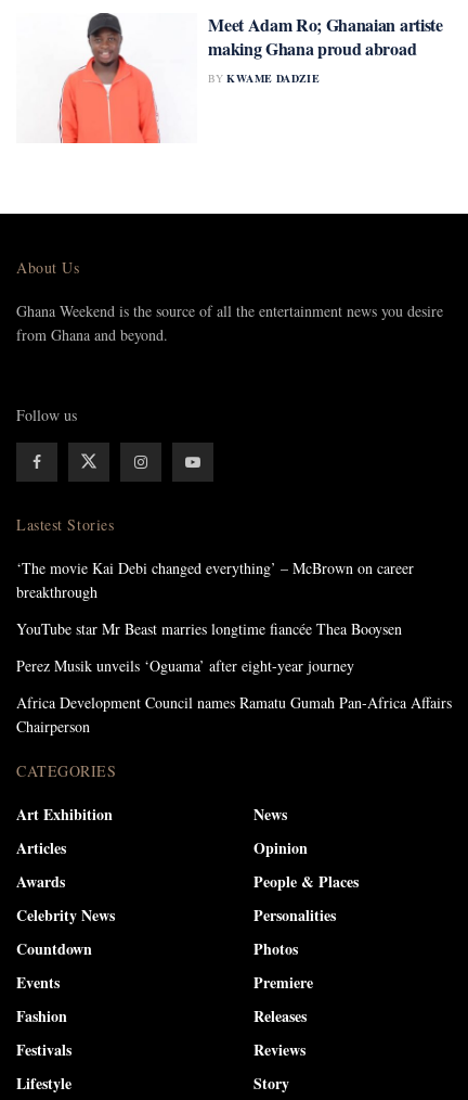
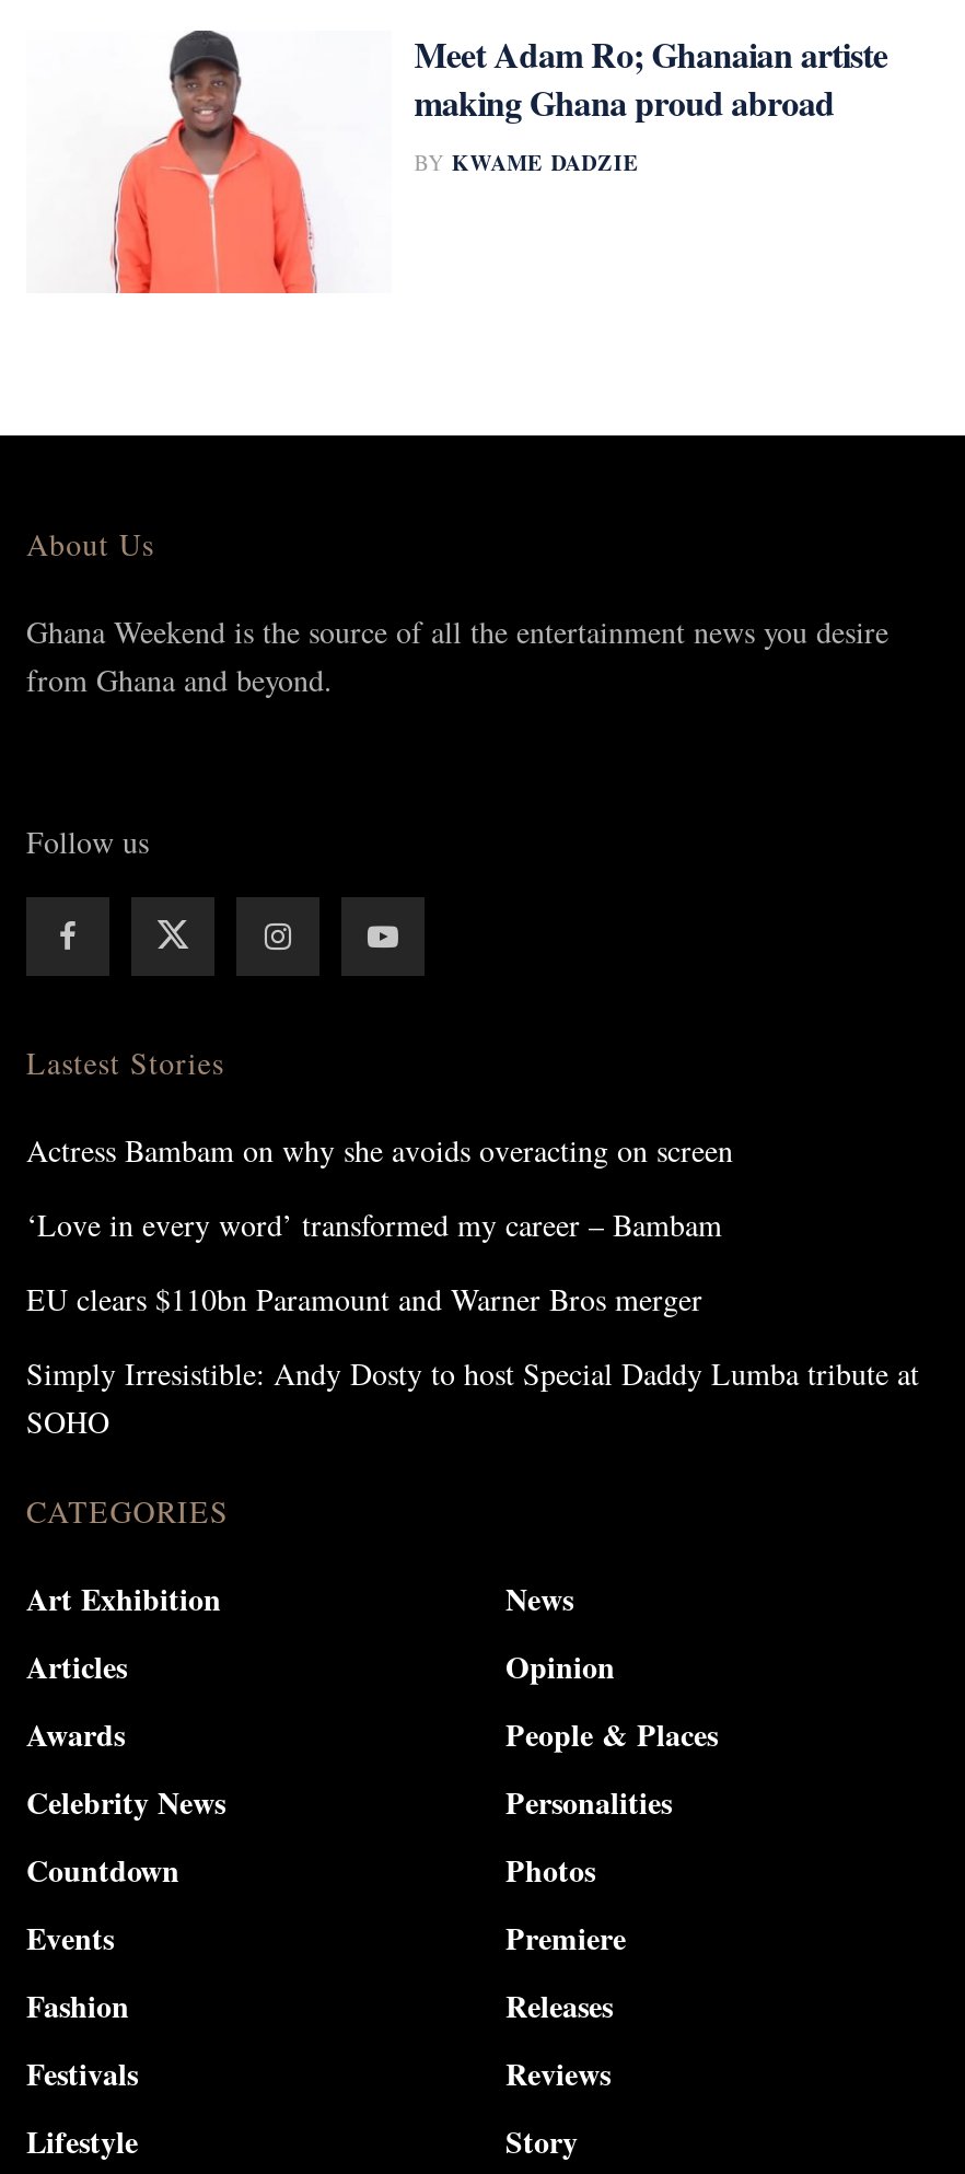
- ‘The movie Kai Debi changed everything’ – McBrown on career
- breakthrough
+ Actress Bambam on why she avoids overacting on screen

- YouTube star Mr Beast marries longtime fiancée Thea Booysen
+ ‘Love in every word’ transformed my career – Bambam

- Perez Musik unveils ‘Oguama’ after eight-year journey
+ EU clears $110bn Paramount and Warner Bros merger

- Africa Development Council names Ramatu Gumah Pan-Africa Affairs
- Chairperson
+ Simply Irresistible: Andy Dosty to host Special Daddy Lumba tribute at
+ SOHO
